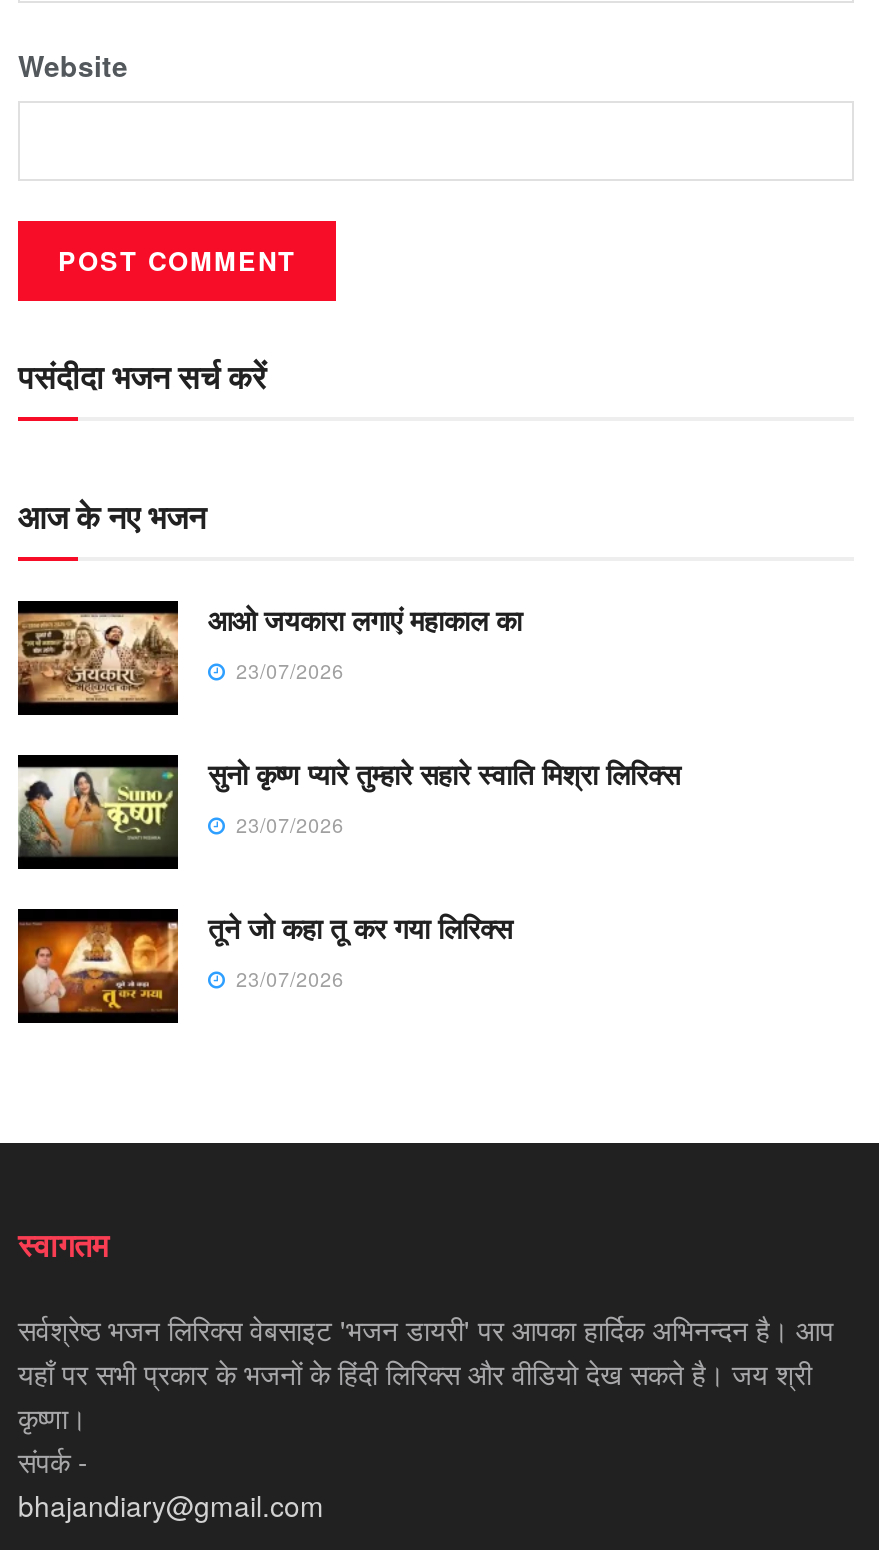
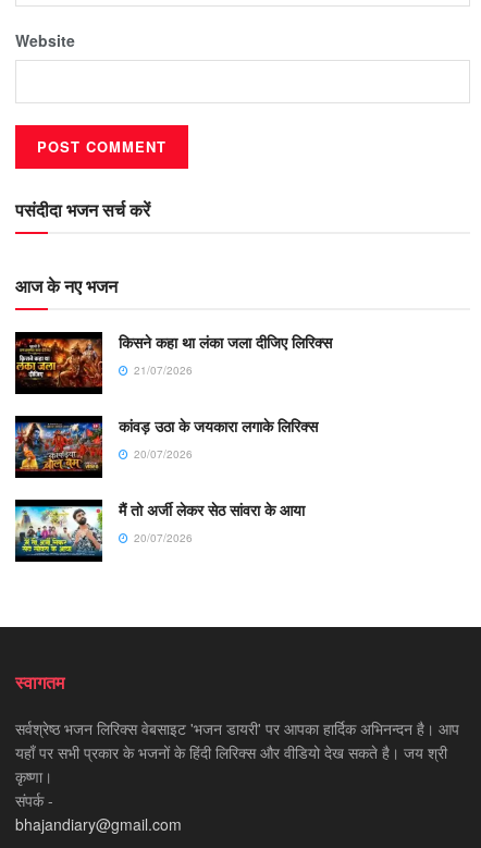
- [image]
- आओ जयकारा लगाएं महाकाल का
- 23/07/2026
+ [image]
+ किसने कहा था लंका जला दीजिए लिरिक्स
+ 21/07/2026

- [image]
- सुनो कृष्ण प्यारे तुम्हारे सहारे स्वाति मिश्रा लिरिक्स
- 23/07/2026
+ [image]
+ कांवड़ उठा के जयकारा लगाके लिरिक्स
+ 20/07/2026

- [image]
- तूने जो कहा तू कर गया लिरिक्स
- 23/07/2026
+ [image]
+ मैं तो अर्जी लेकर सेठ सांवरा के आया
+ 20/07/2026
